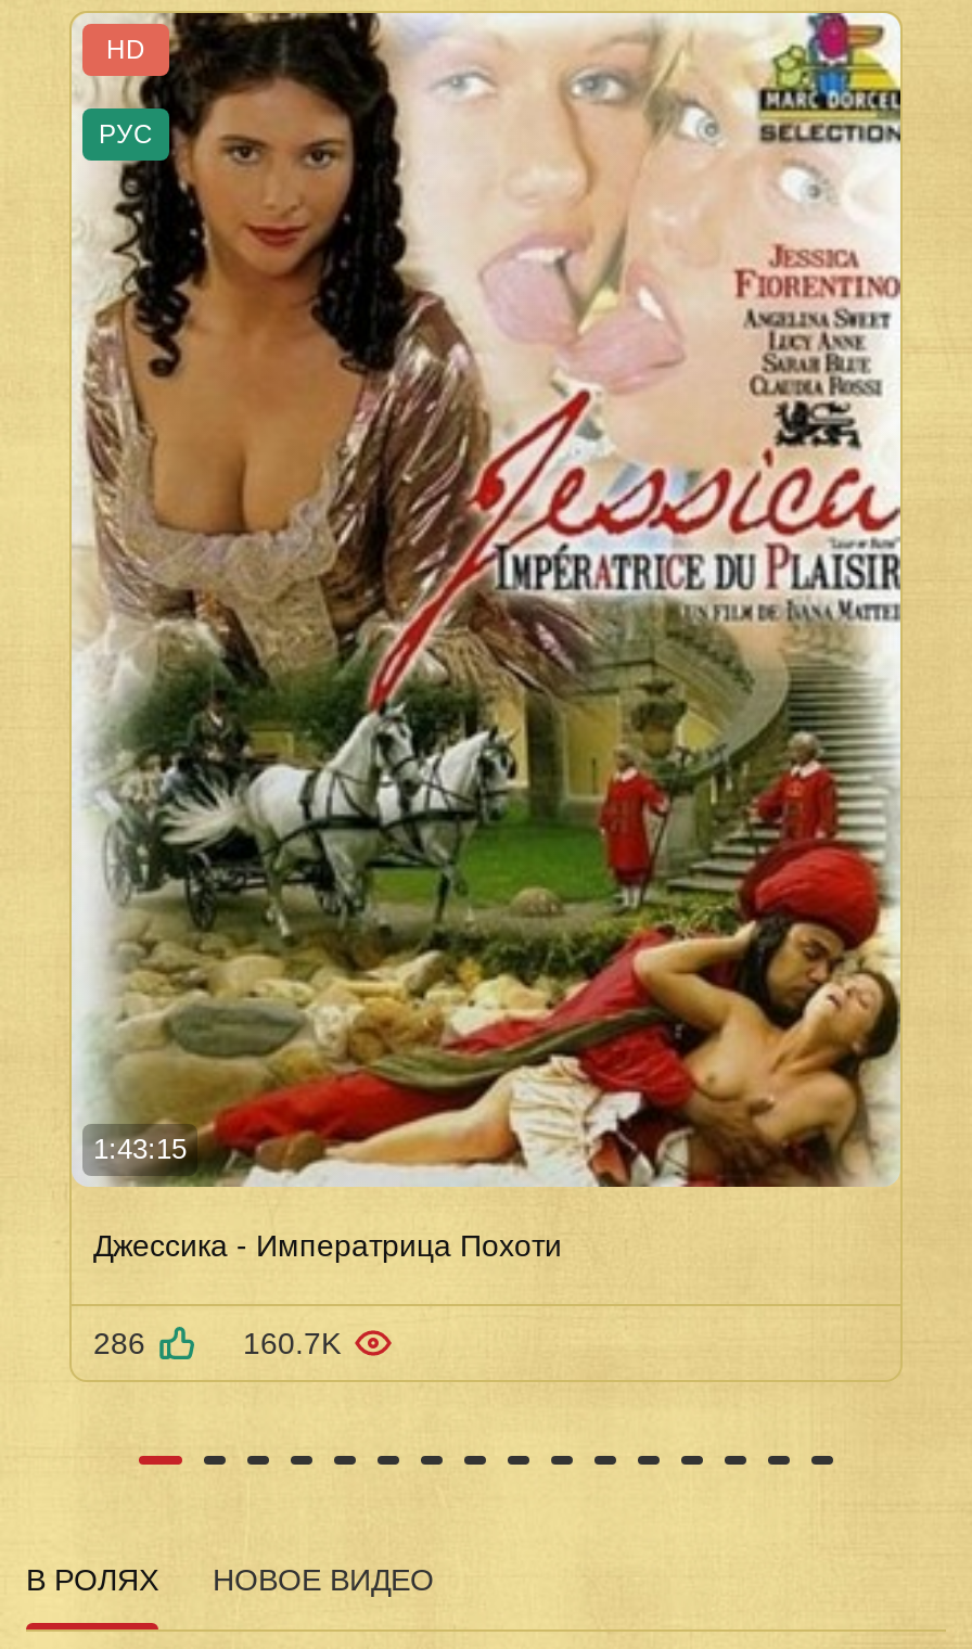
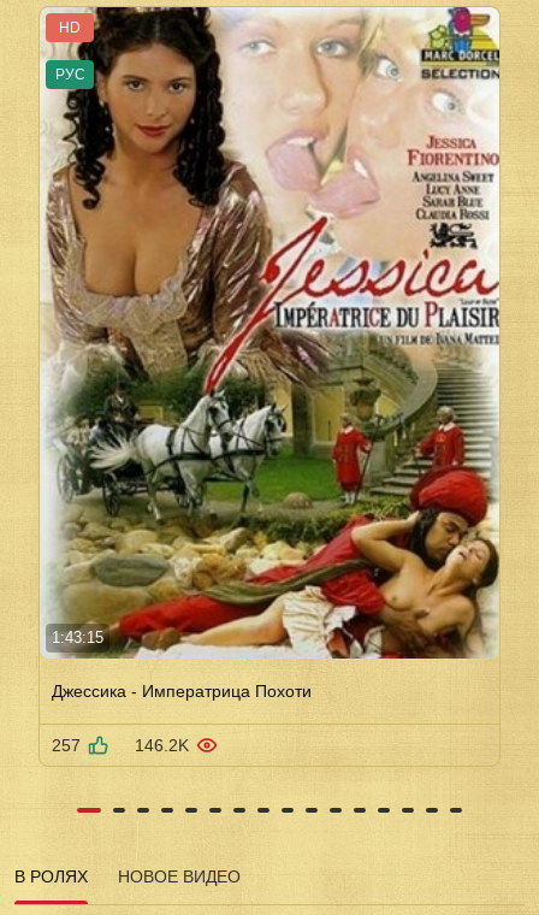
- 286
- 160.7K
+ 257
+ 146.2K
